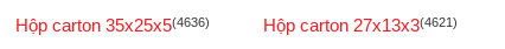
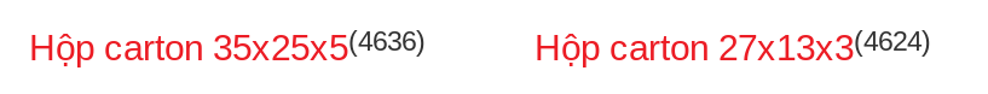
- Hộp carton 27x13x3(4621)
+ Hộp carton 27x13x3(4624)
